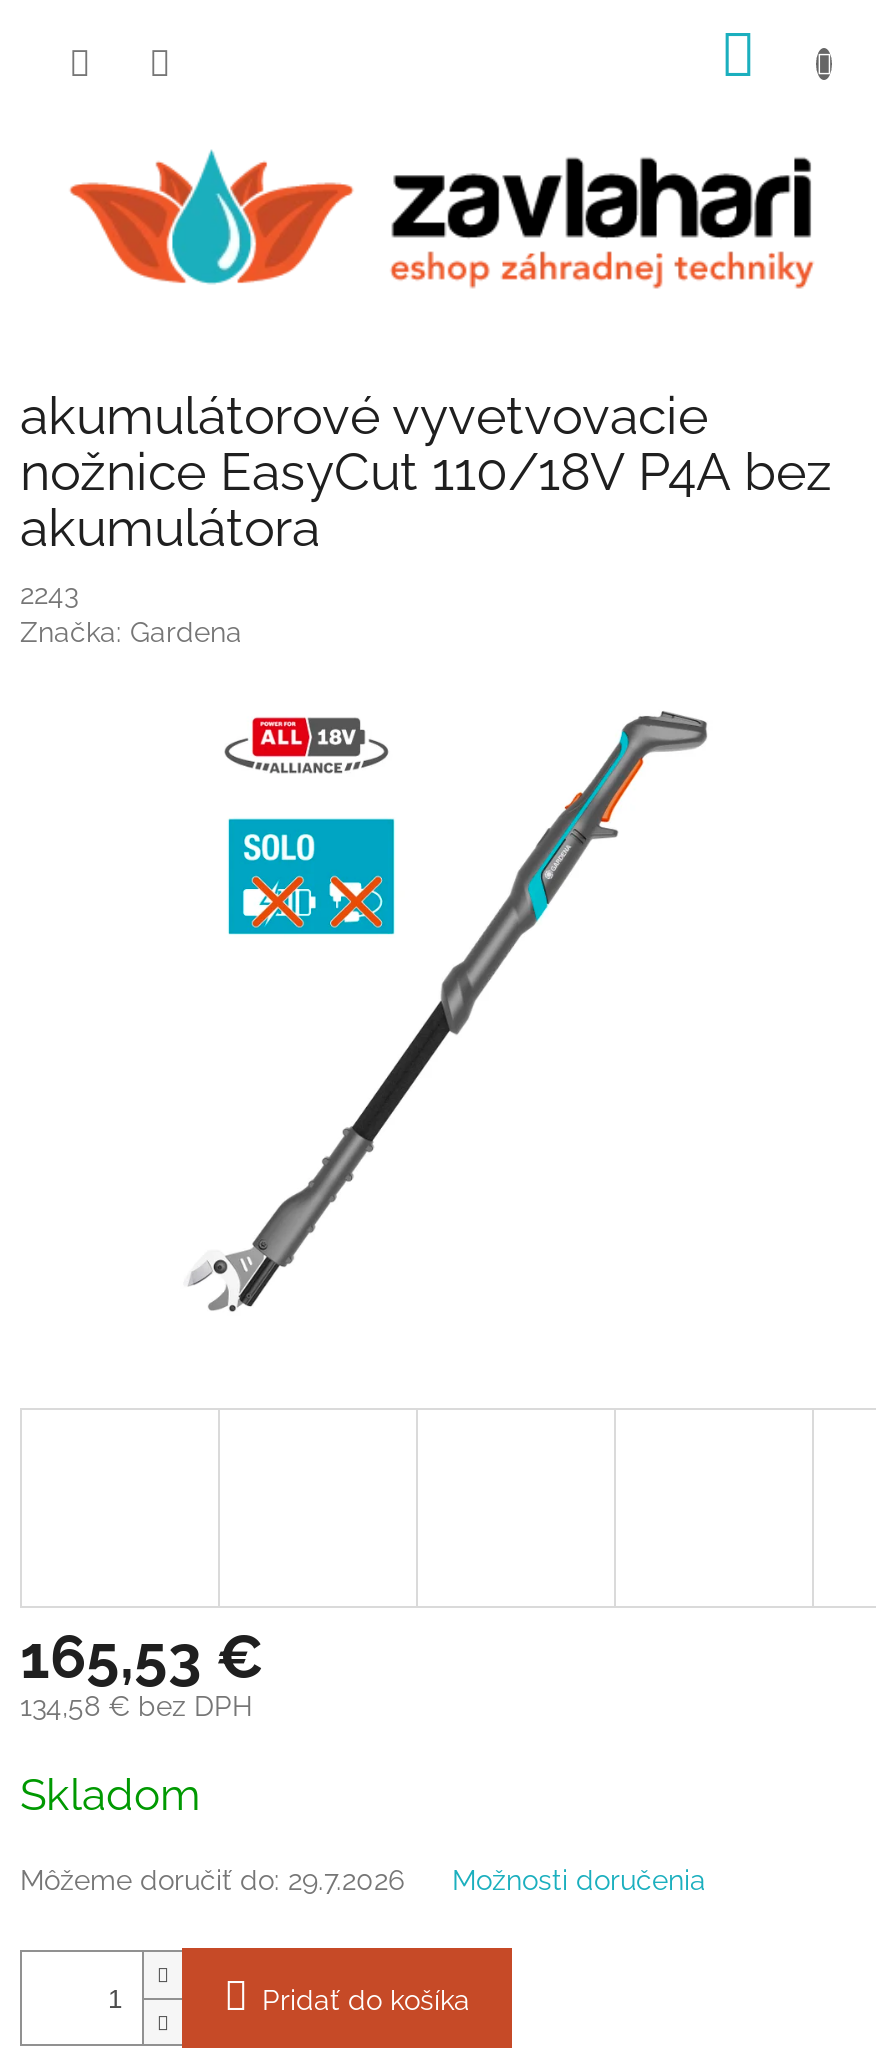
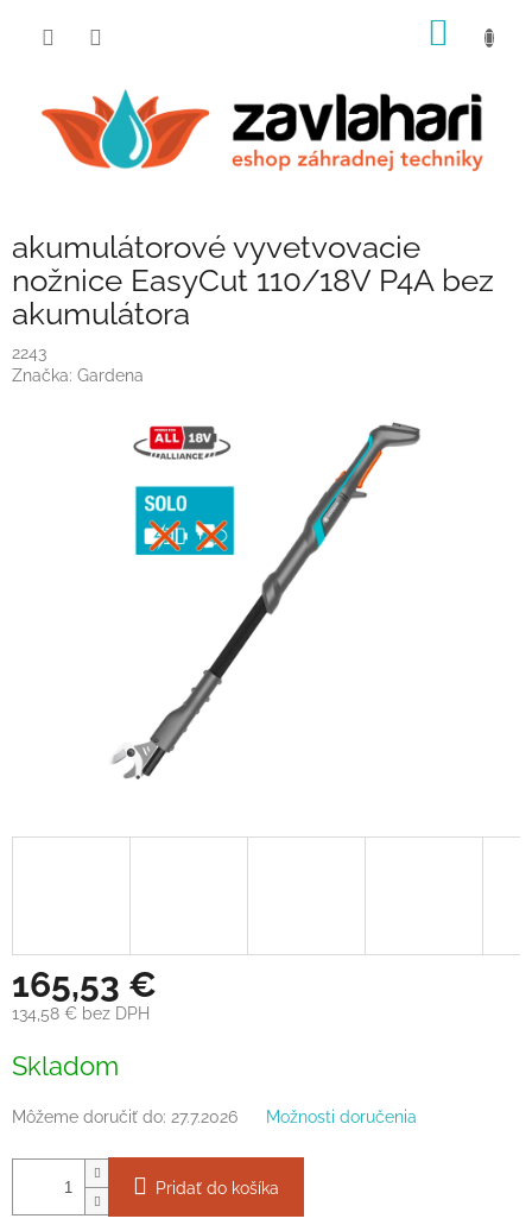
- Môžeme doručiť do: 29.7.2026
+ Môžeme doručiť do: 27.7.2026
